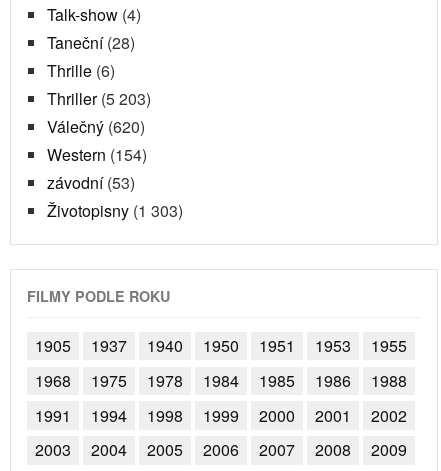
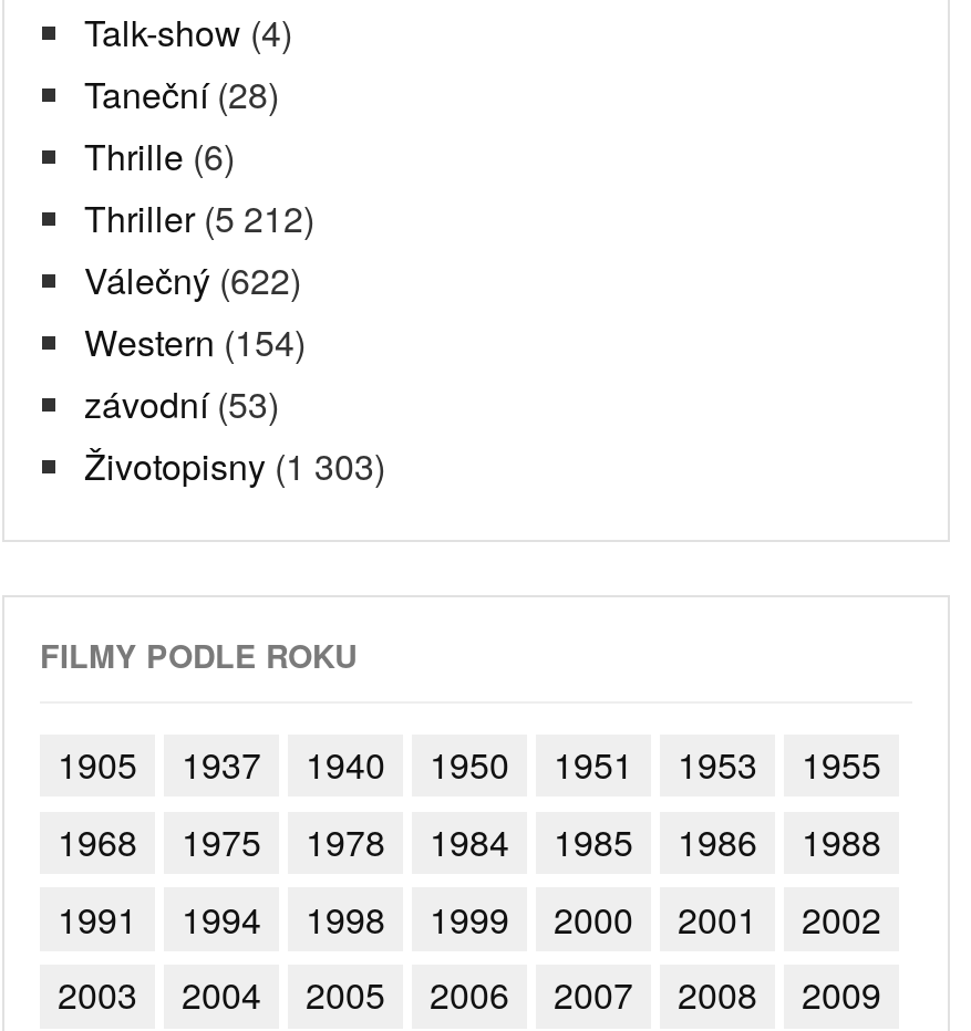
- Thriller (5 203)
+ Thriller (5 212)

- Válečný (620)
+ Válečný (622)
